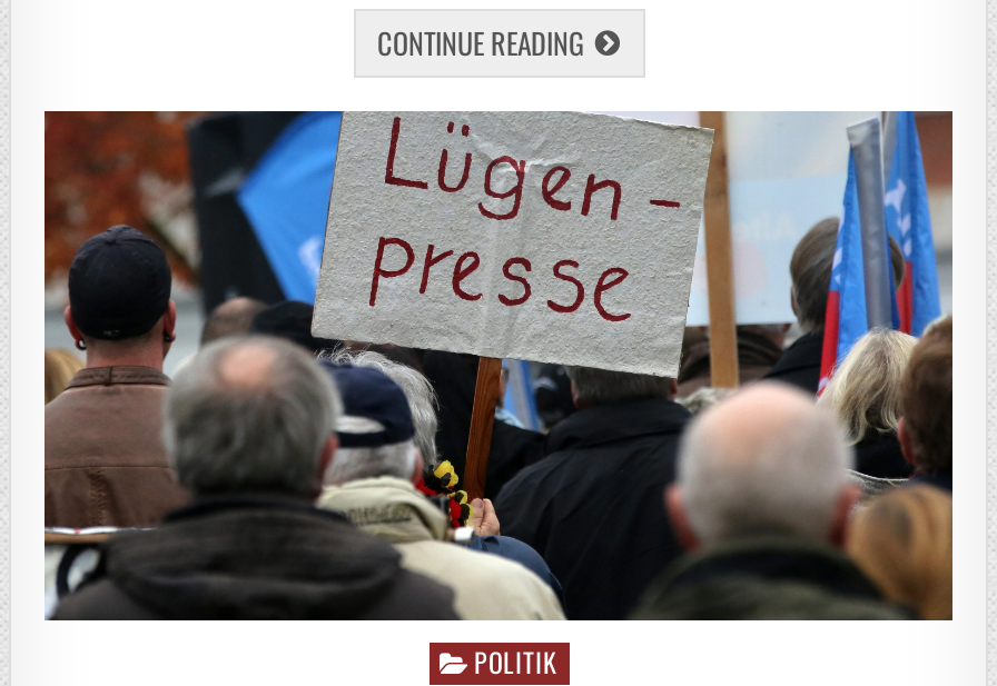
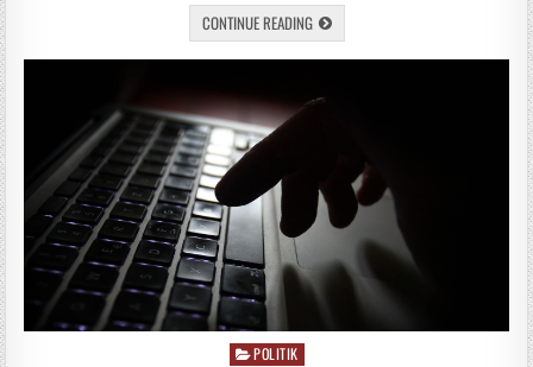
- [image]
+ [image]
